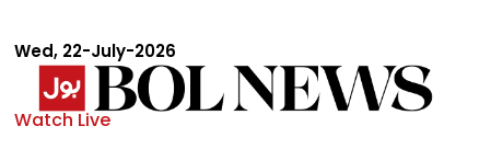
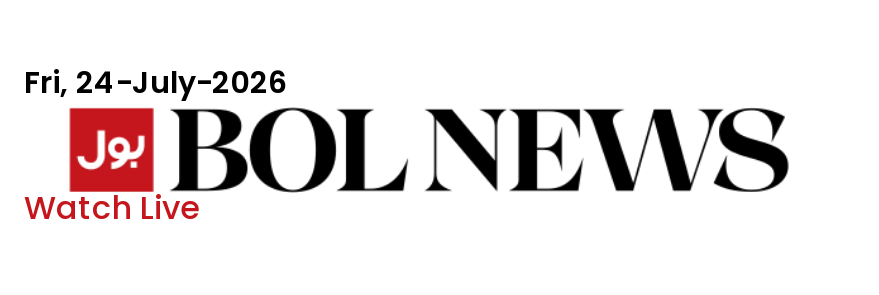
- Wed, 22-July-2026
+ Fri, 24-July-2026
